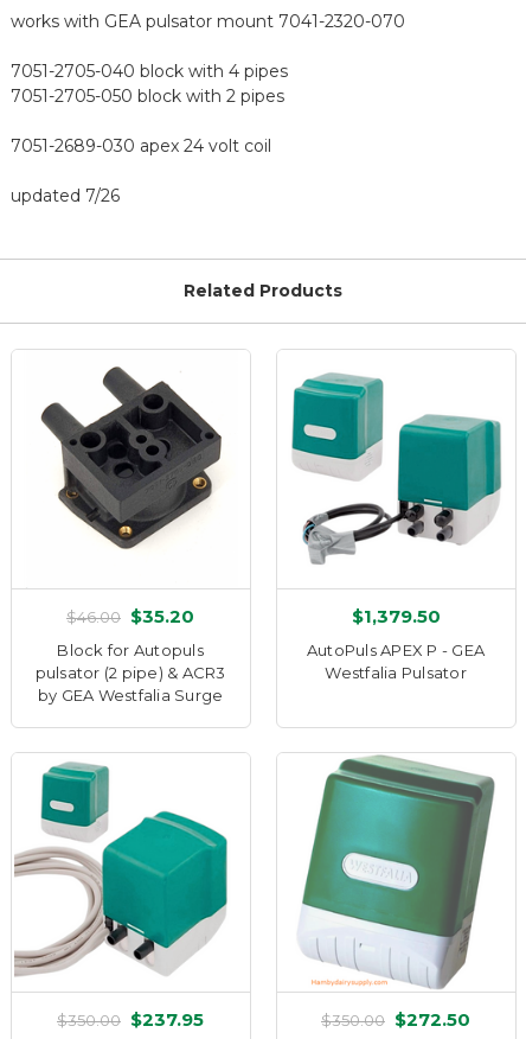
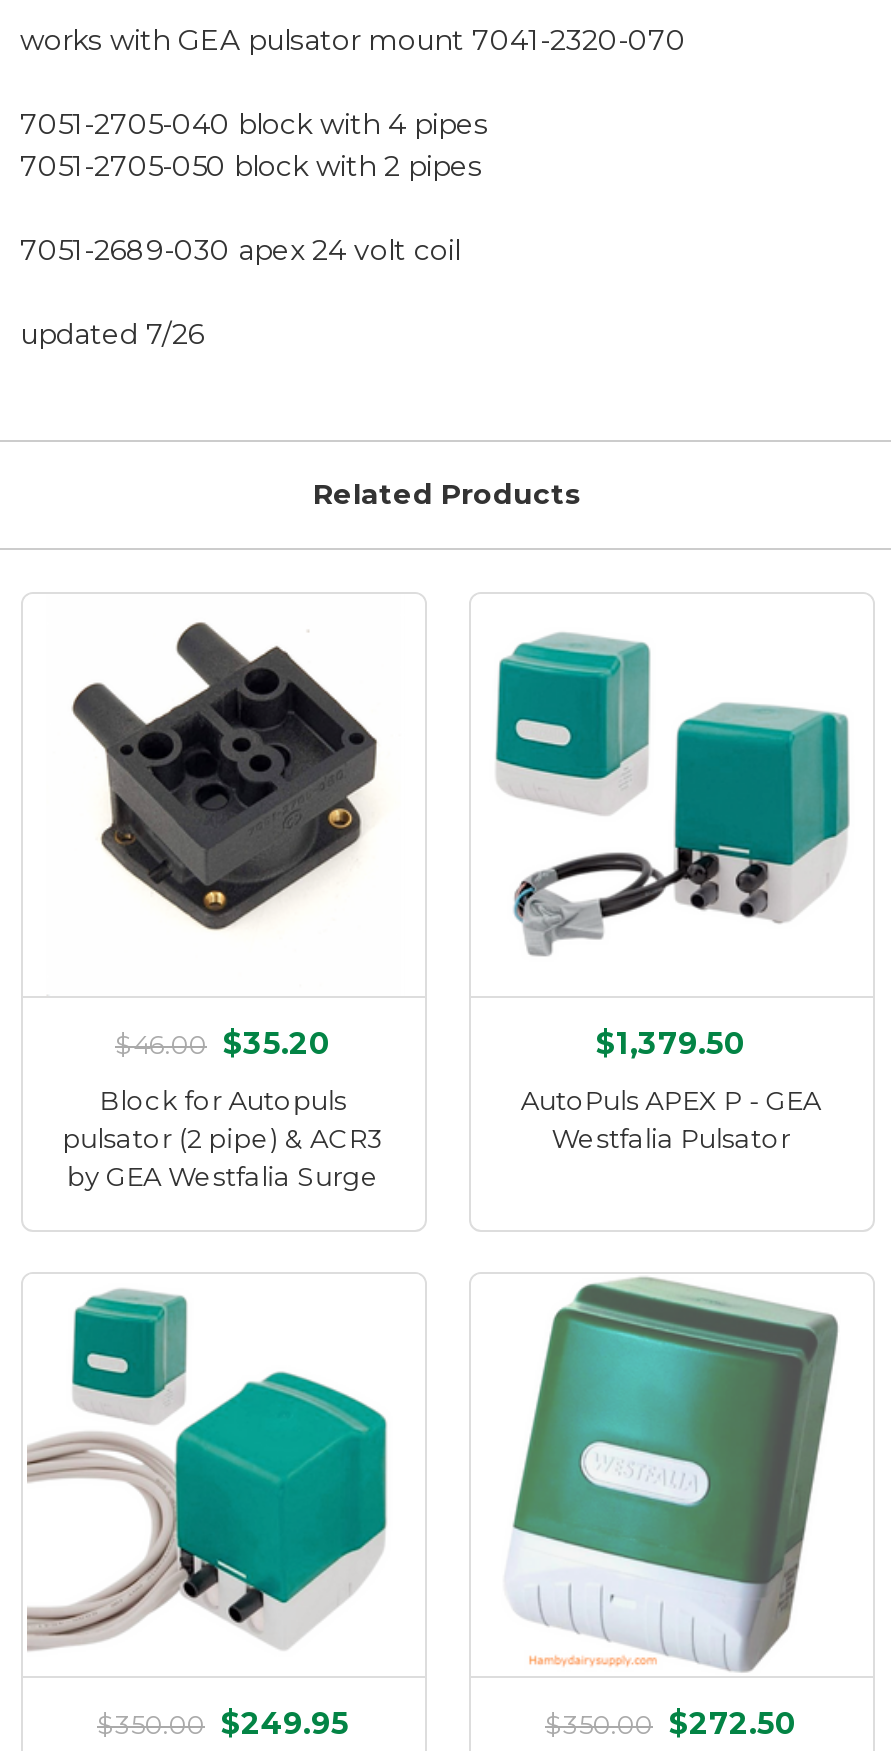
- $350.00 $237.95
+ $350.00 $249.95
